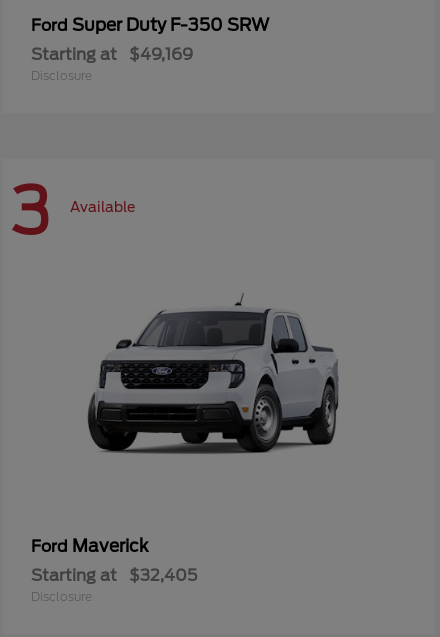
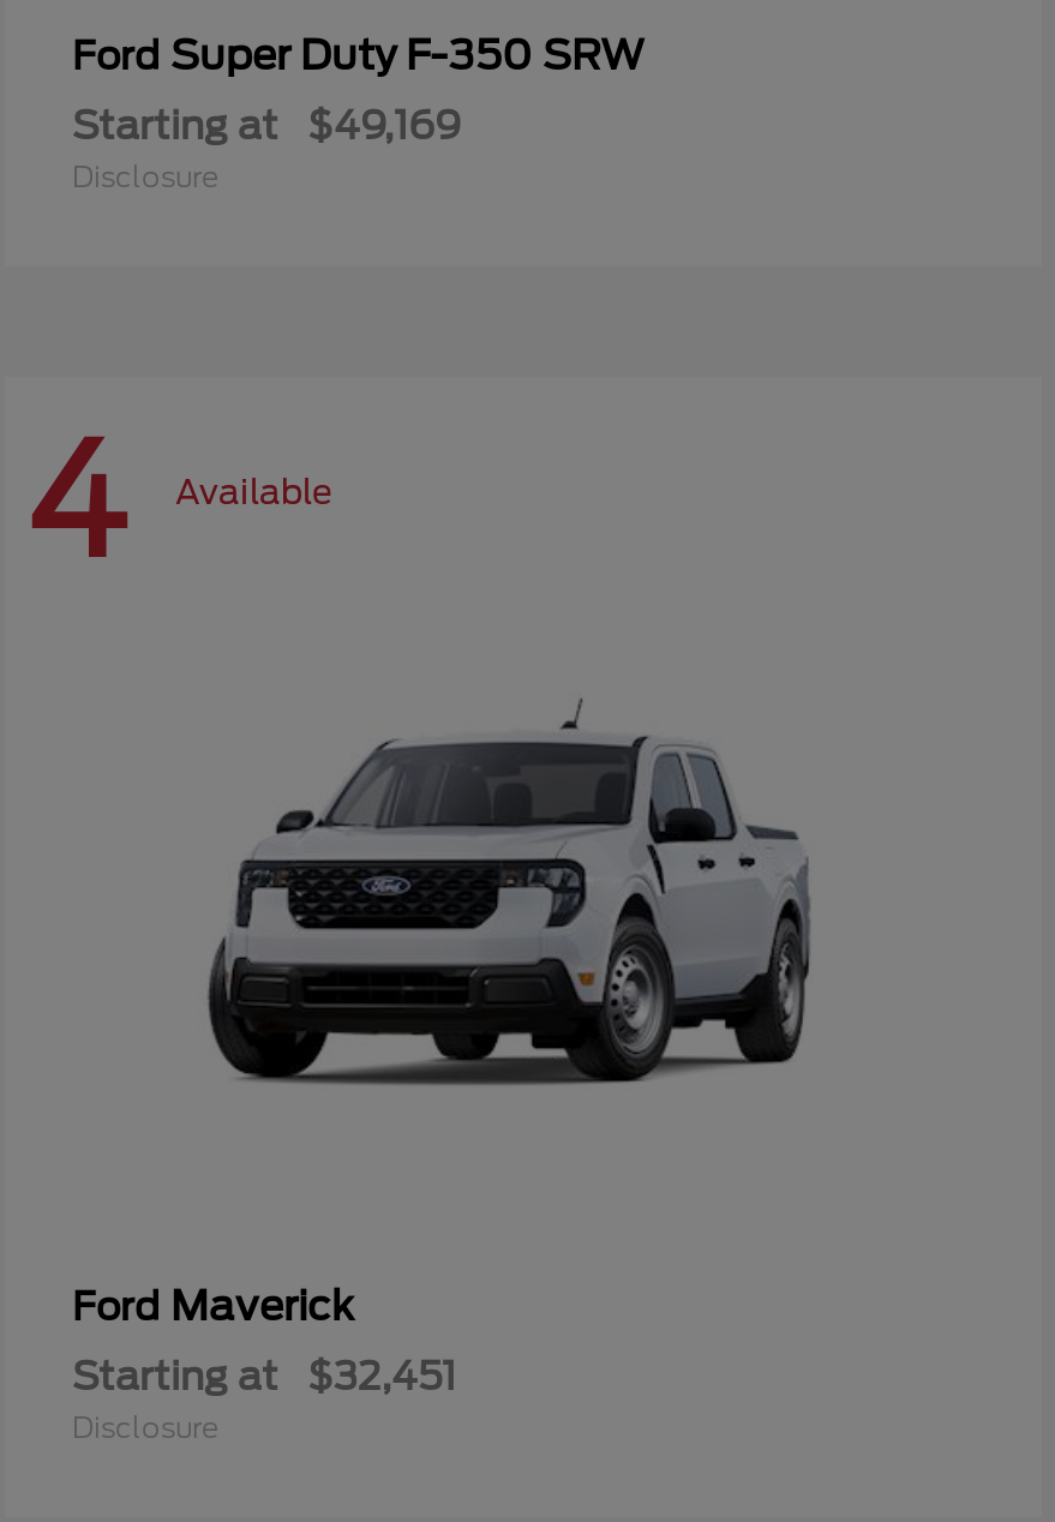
- 3 Available
+ 4 Available

- Starting at $32,405
+ Starting at $32,451
